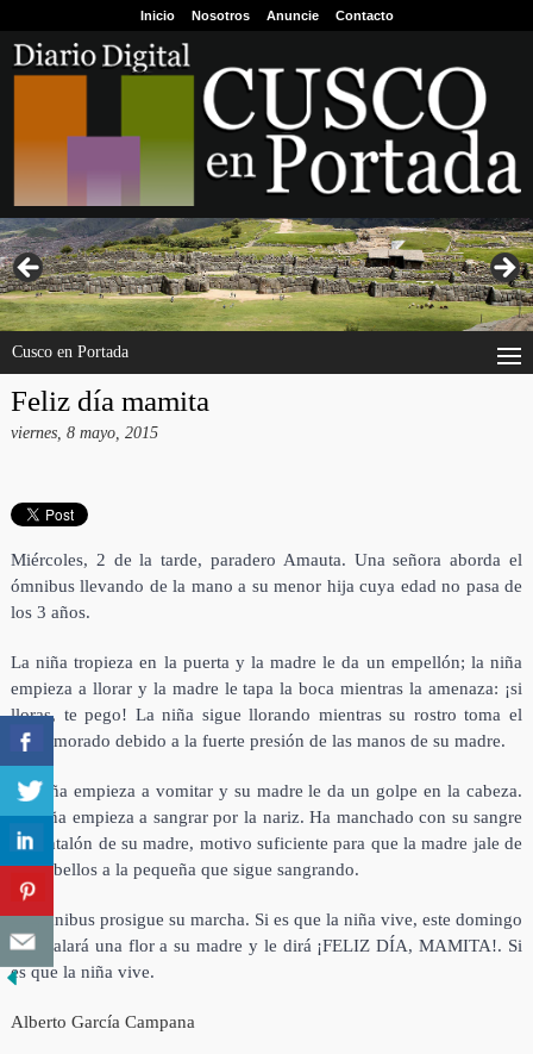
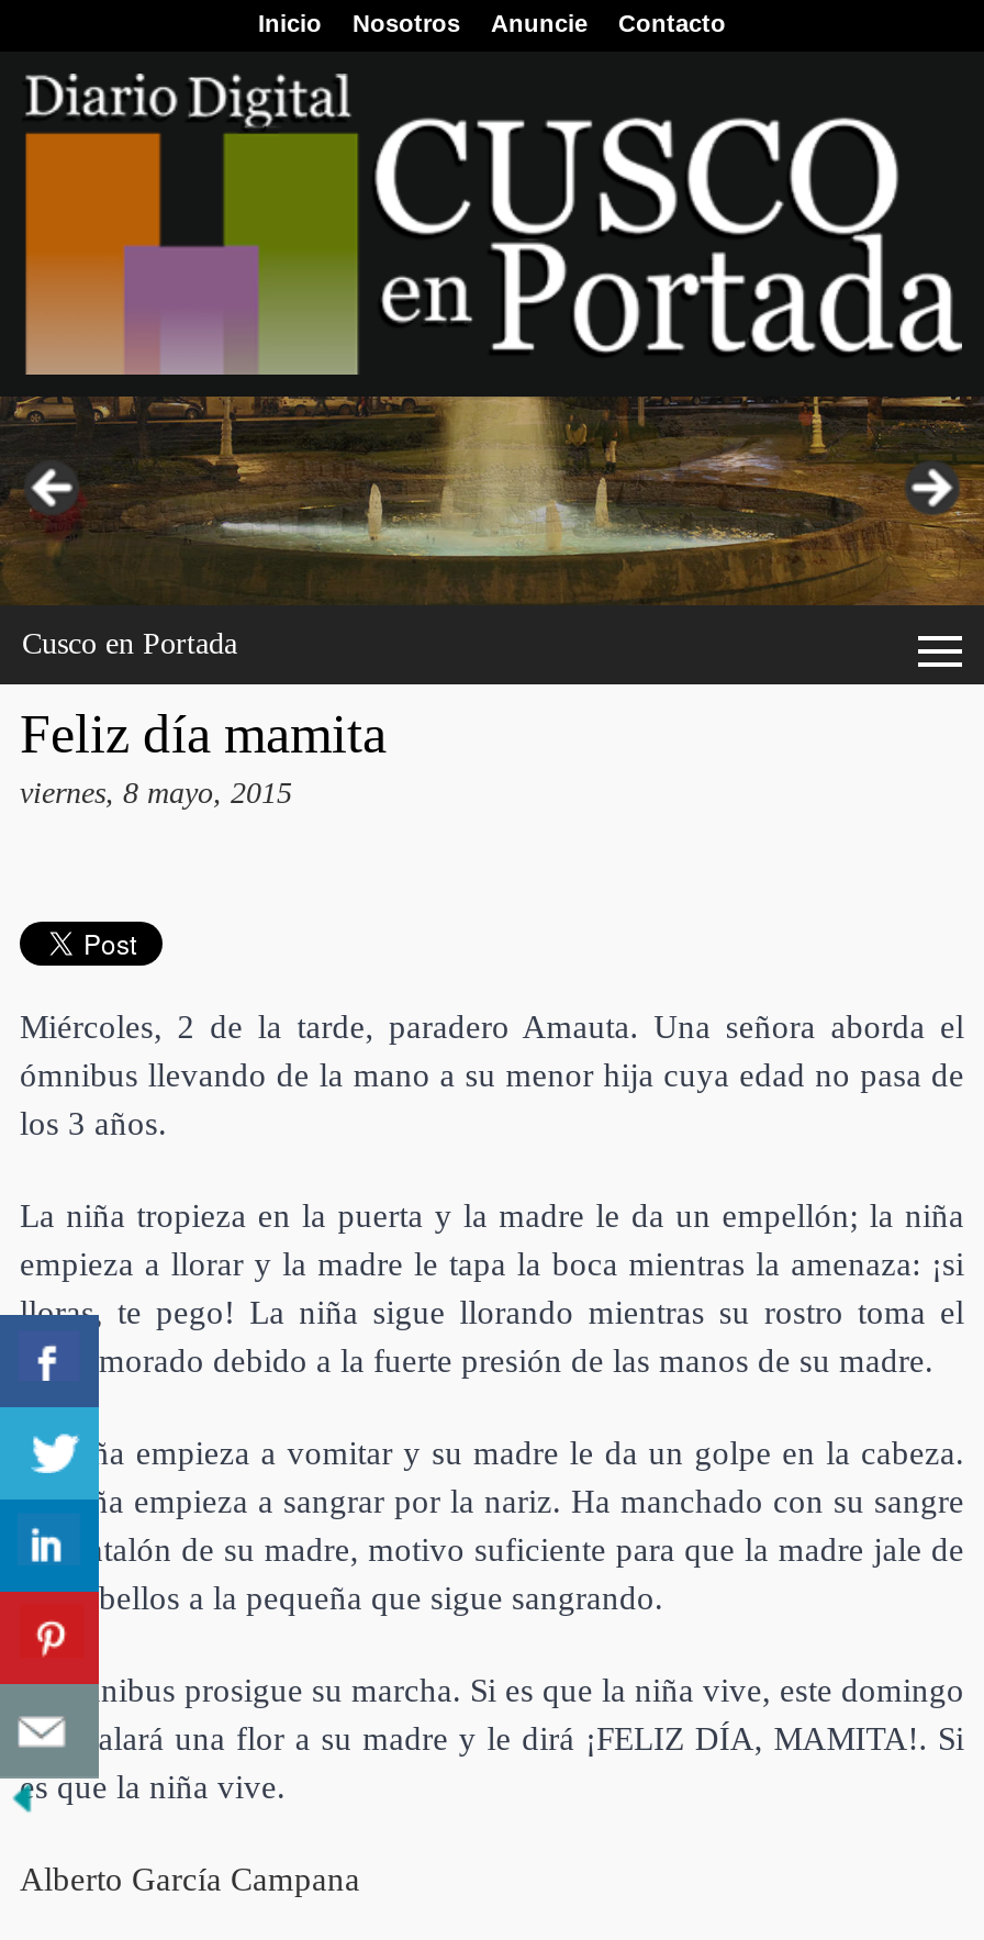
- [image]
+ [image]
